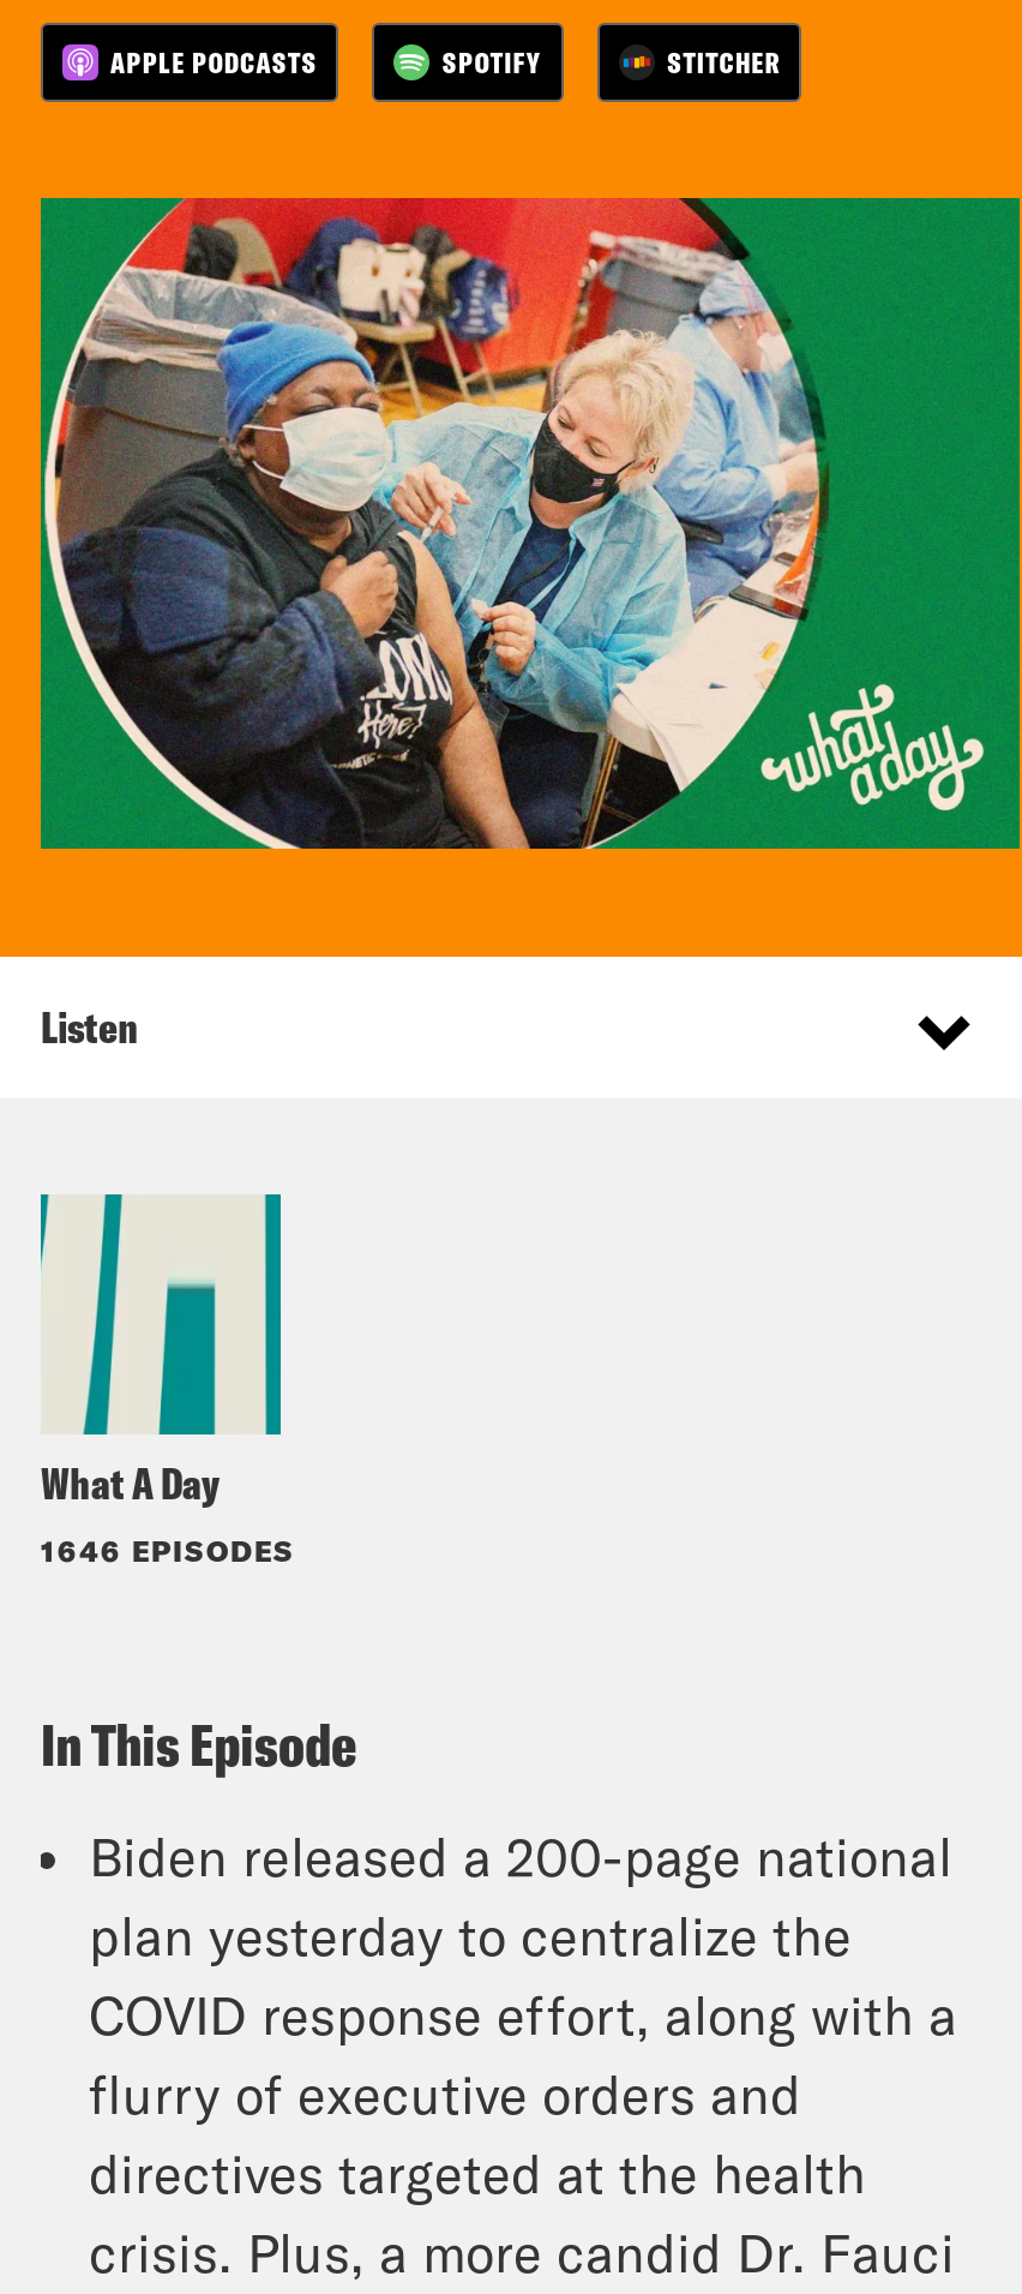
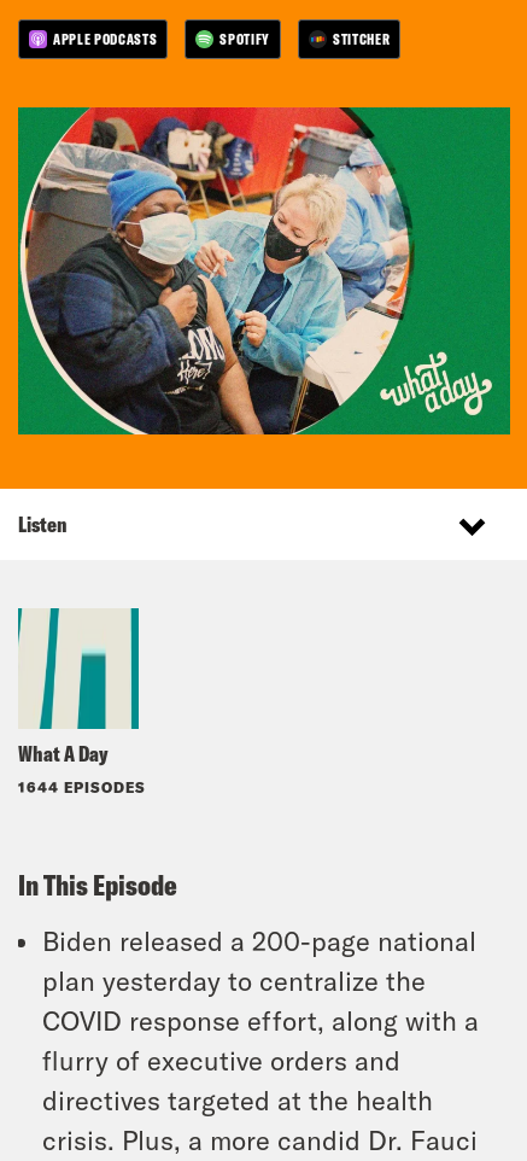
- 1646 EPISODES
+ 1644 EPISODES
